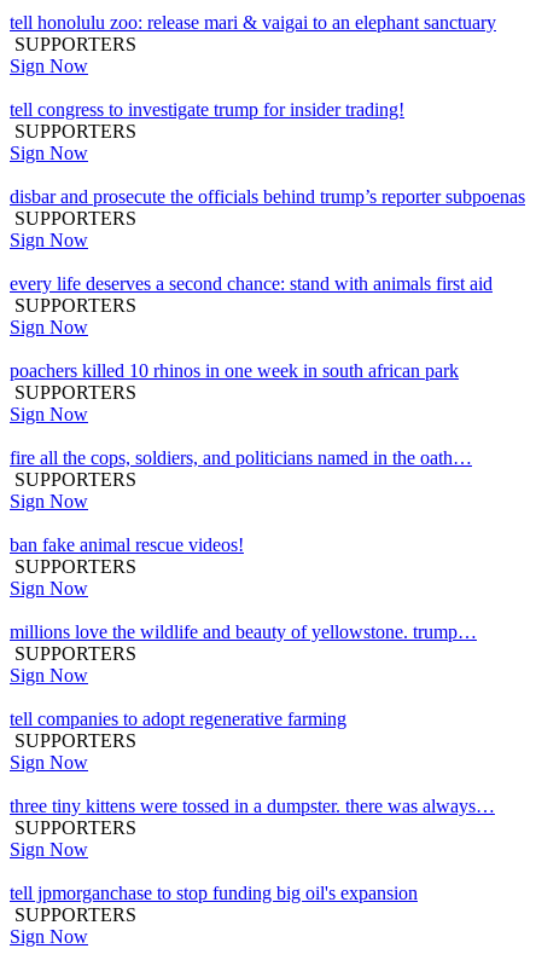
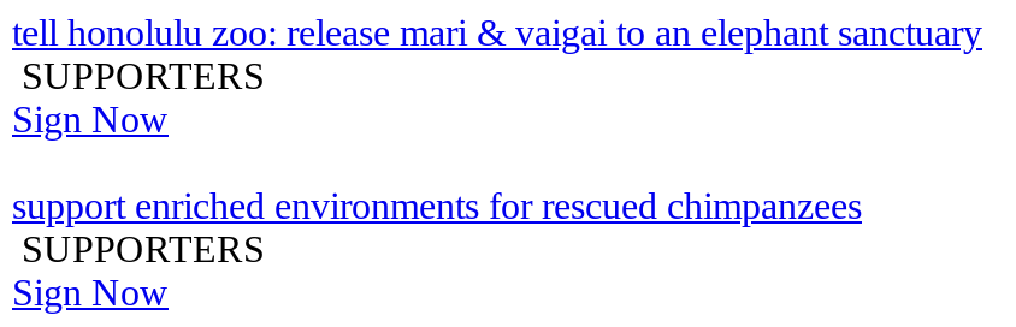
- tell congress to investigate trump for insider trading!
- SUPPORTERS
- Sign Now
- disbar and prosecute the officials behind trump’s reporter subpoenas
- SUPPORTERS
- Sign Now
- every life deserves a second chance: stand with animals first aid
- SUPPORTERS
- Sign Now
- poachers killed 10 rhinos in one week in south african park
- SUPPORTERS
- Sign Now
- fire all the cops, soldiers, and politicians named in the oath…
- SUPPORTERS
- Sign Now
- ban fake animal rescue videos!
- SUPPORTERS
- Sign Now
- millions love the wildlife and beauty of yellowstone. trump…
- SUPPORTERS
- Sign Now
- tell companies to adopt regenerative farming
- SUPPORTERS
- Sign Now
- three tiny kittens were tossed in a dumpster. there was always…
- SUPPORTERS
- Sign Now
- tell jpmorganchase to stop funding big oil's expansion
+ support enriched environments for rescued chimpanzees
